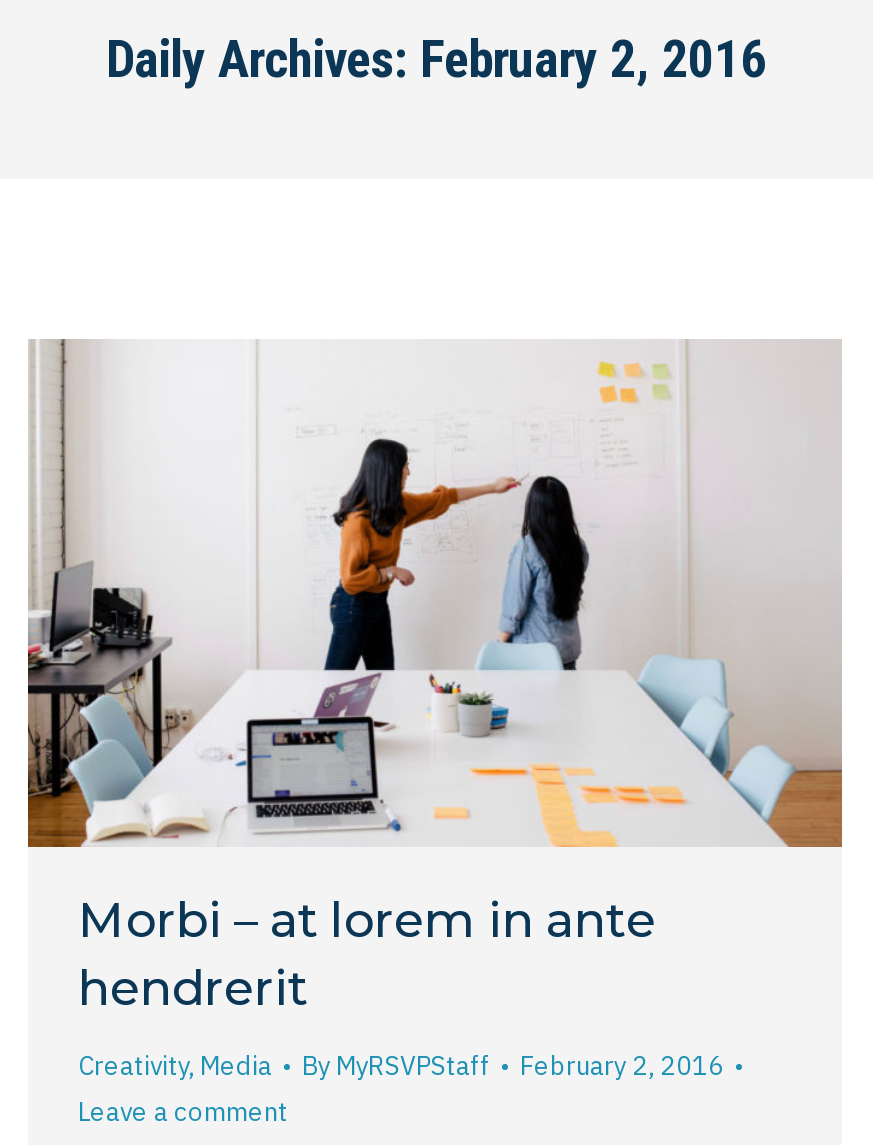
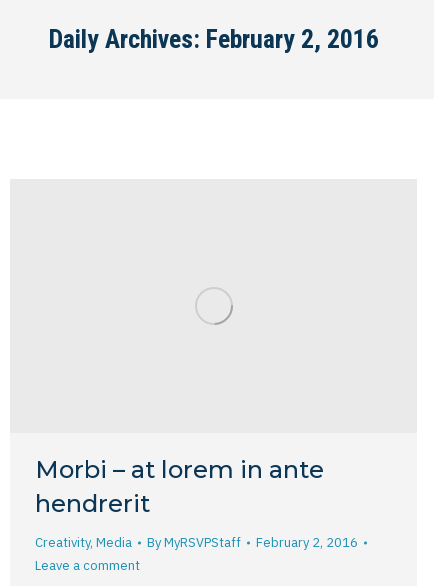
- [image]
